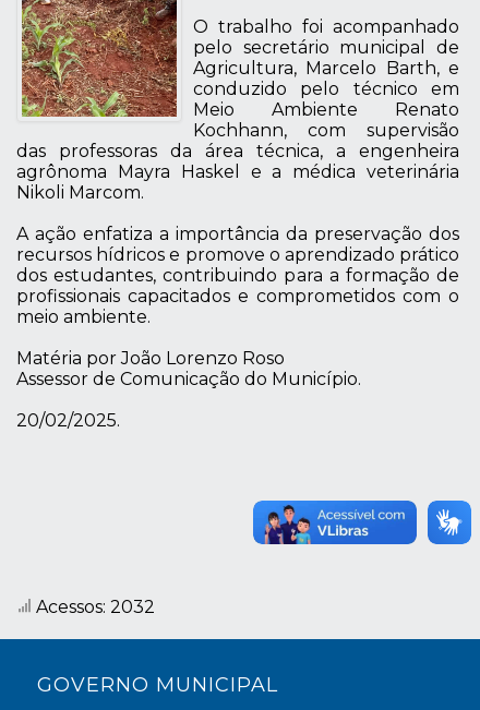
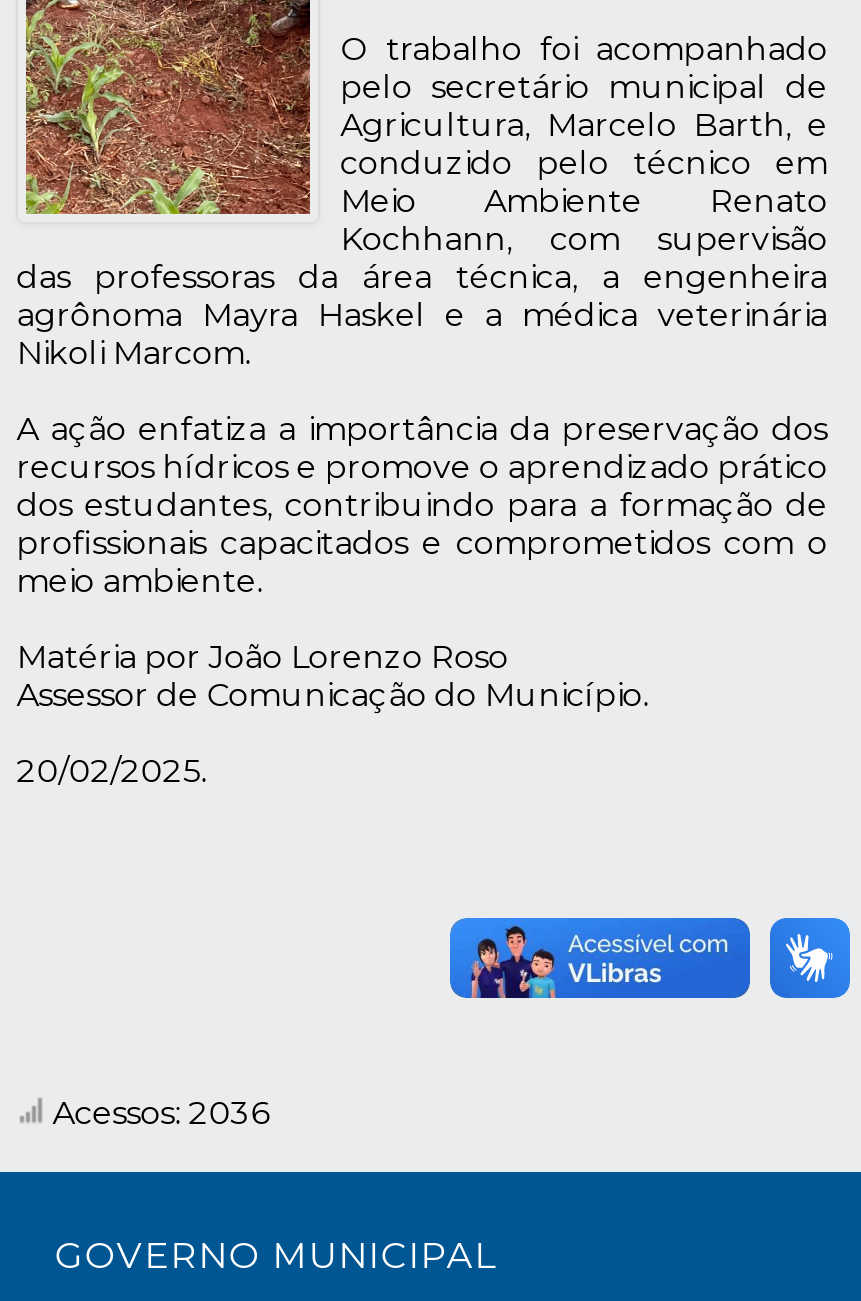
- Acessos: 2032
+ Acessos: 2036
